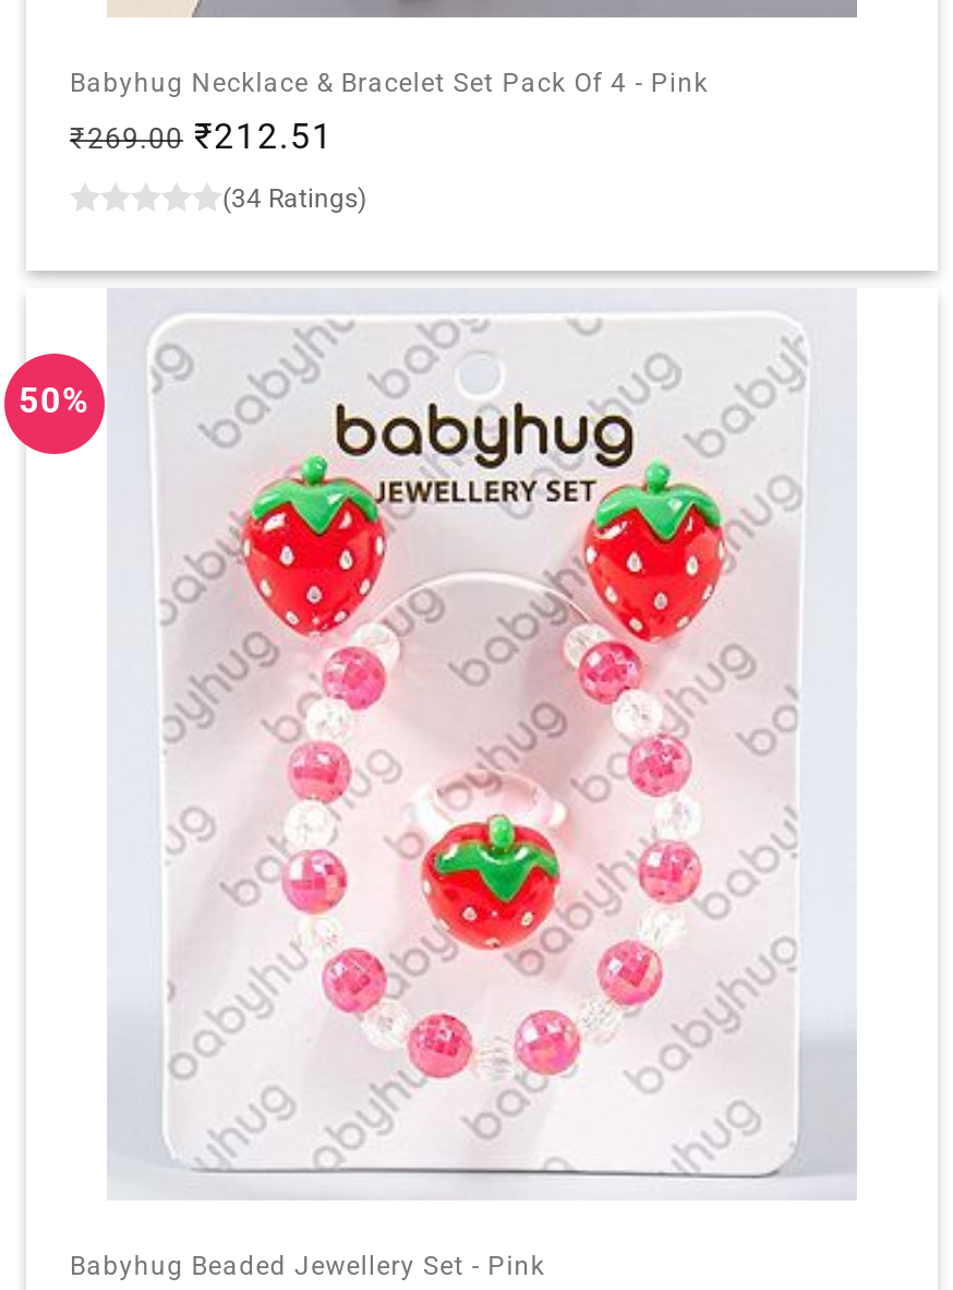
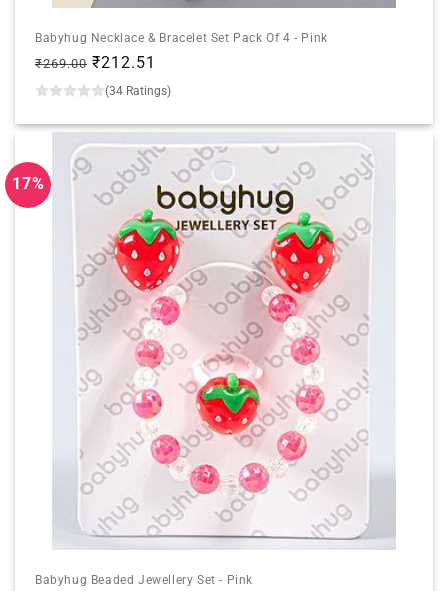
- 50%
+ 17%
